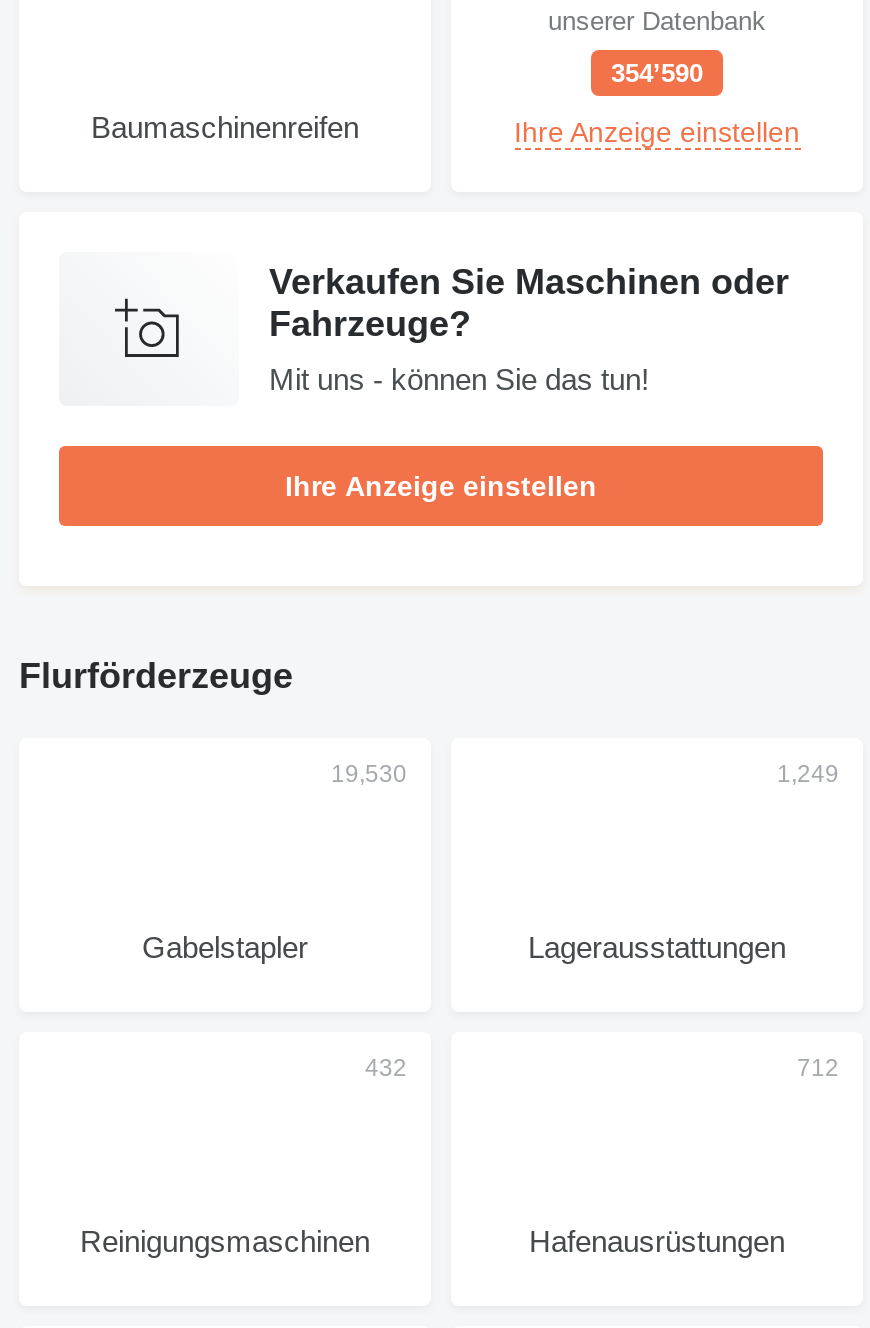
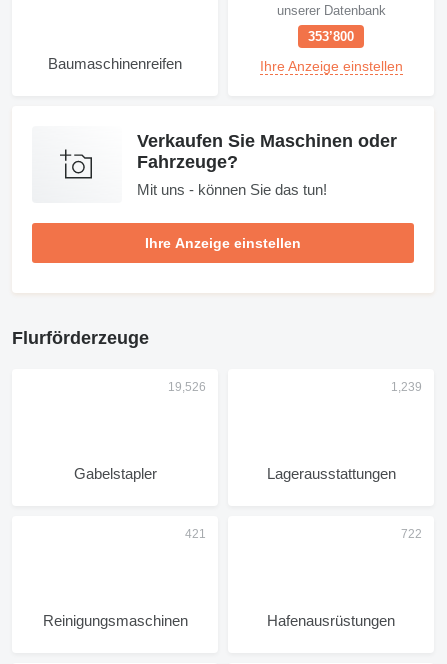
- 354’590
+ 353’800
